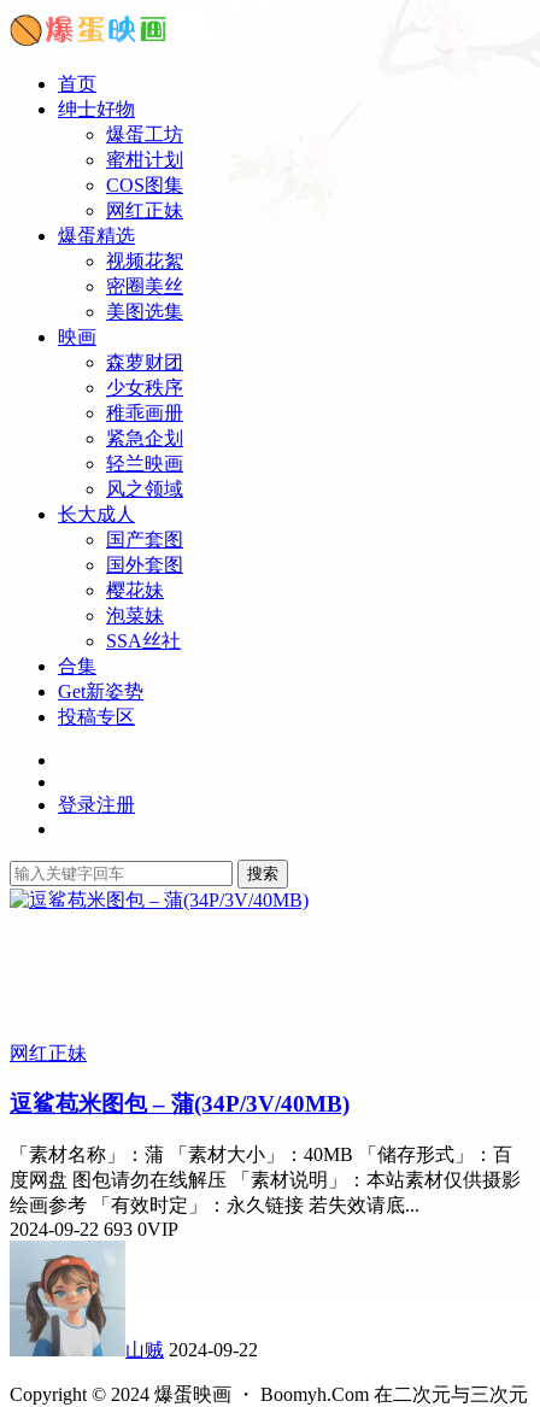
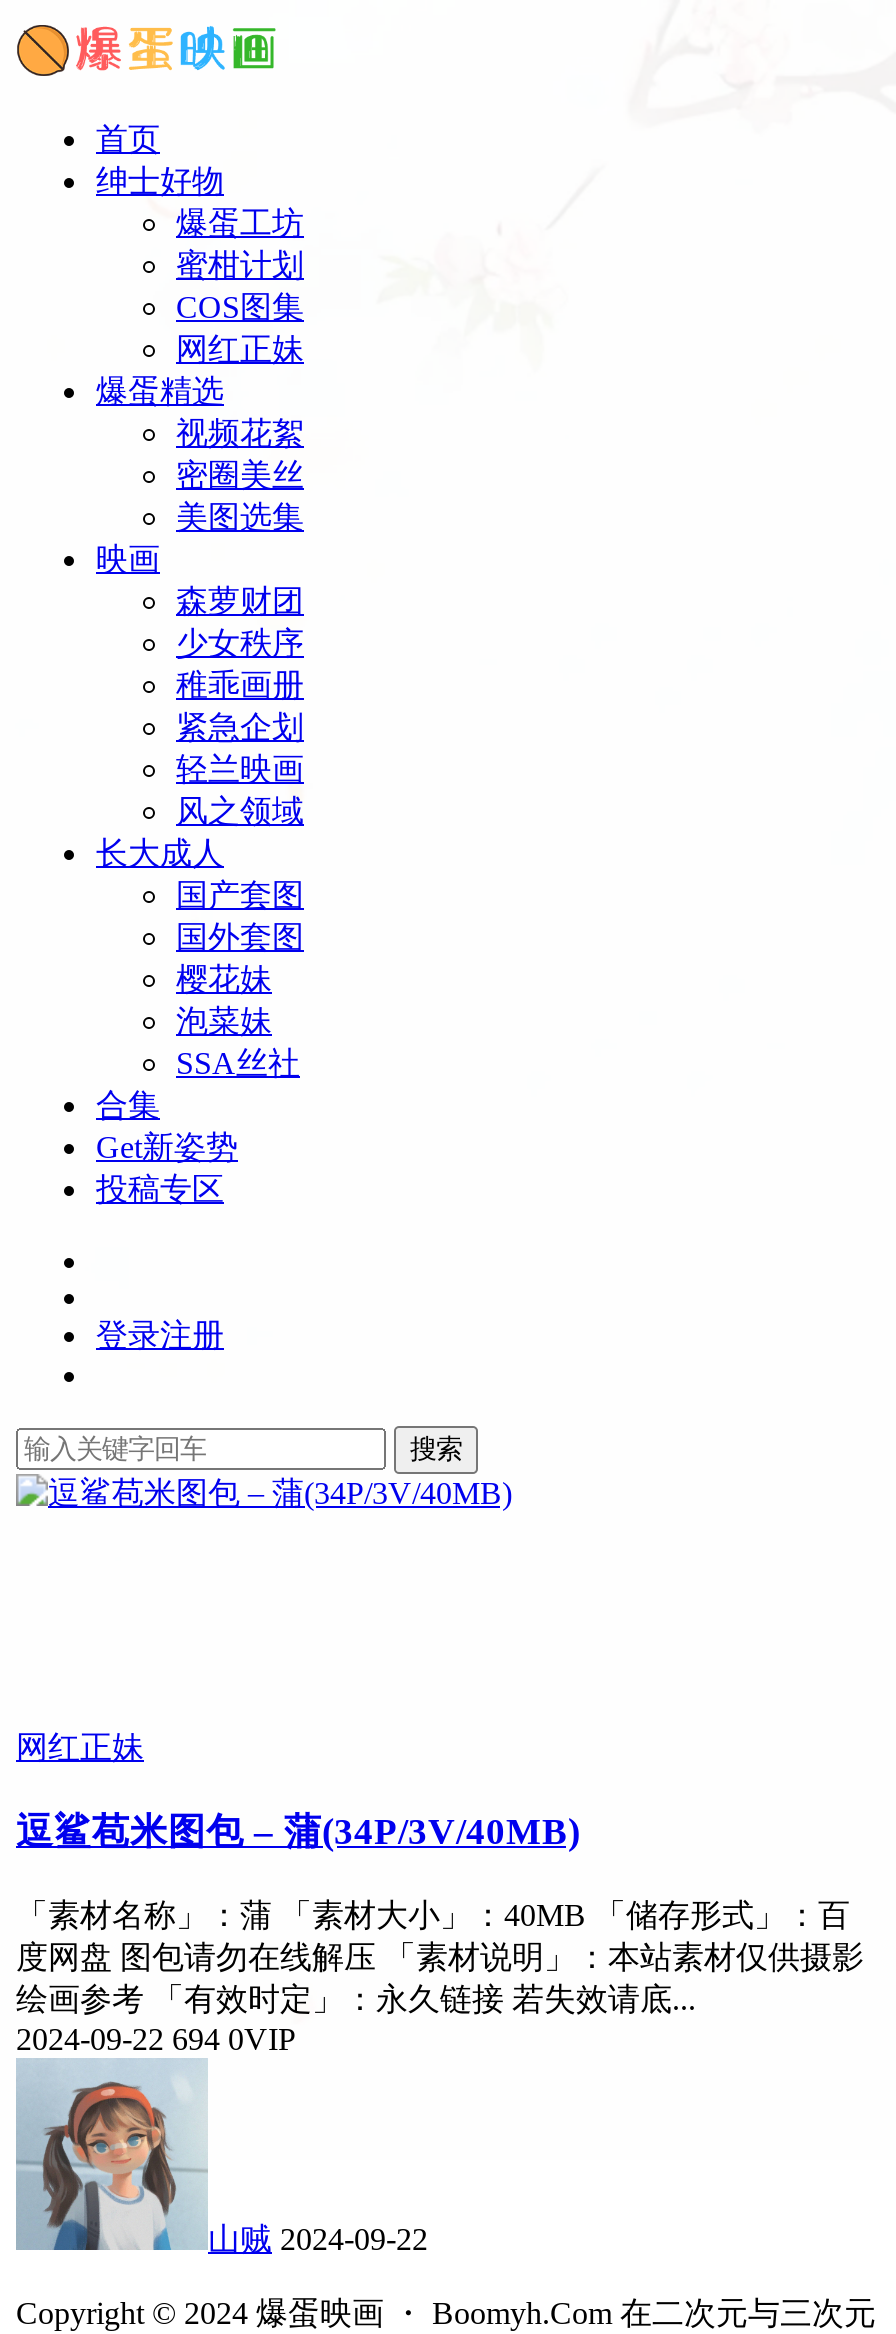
- 2024-09-22 693 0VIP
+ 2024-09-22 694 0VIP
